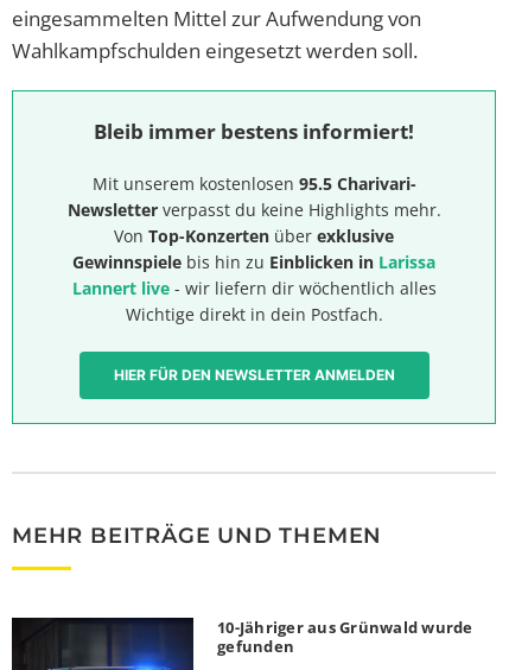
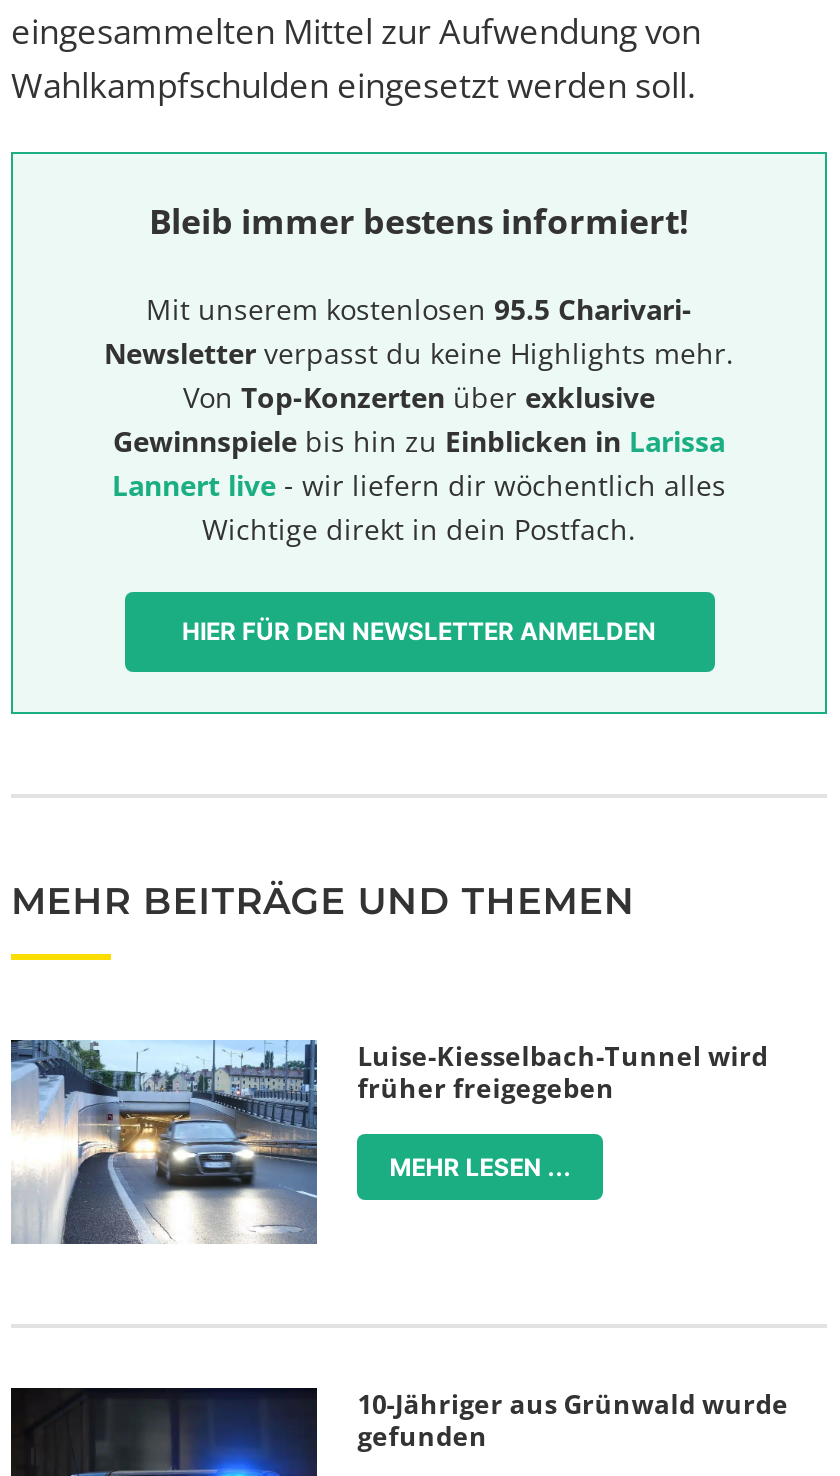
+ [image]
+ Luise-Kiesselbach-Tunnel wird
+ früher freigegeben
+ MEHR LESEN ...
